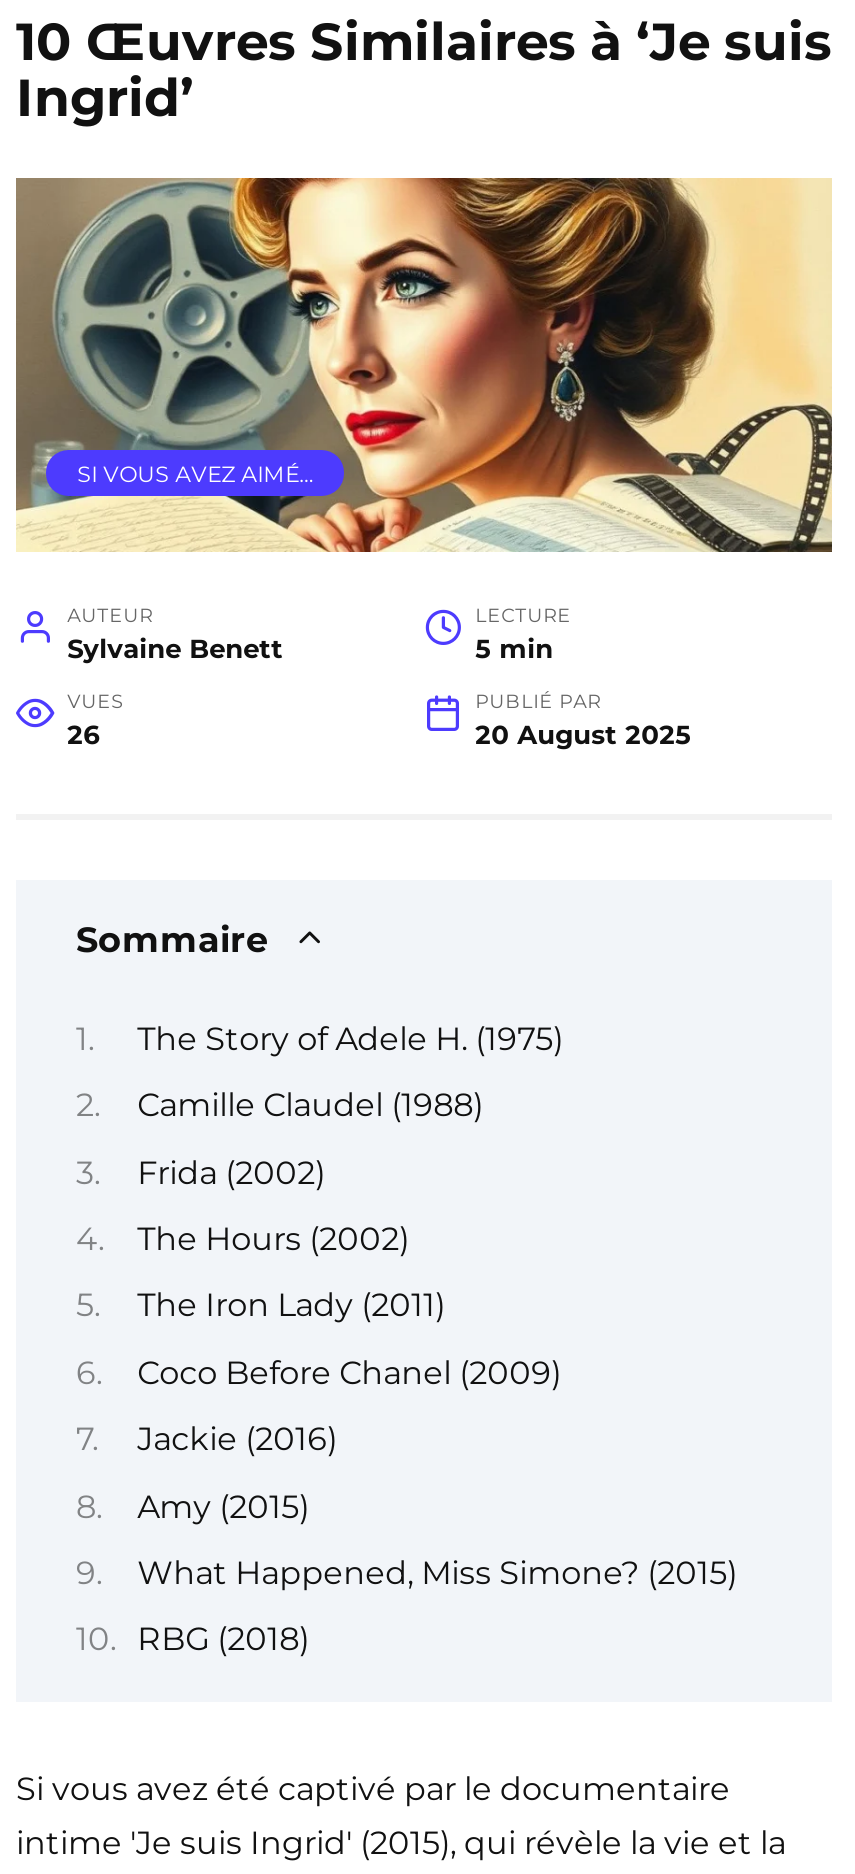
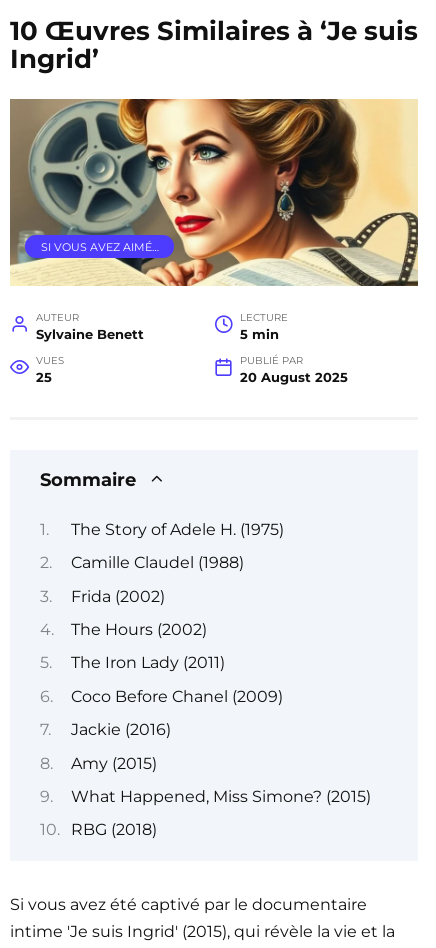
- 26
+ 25
